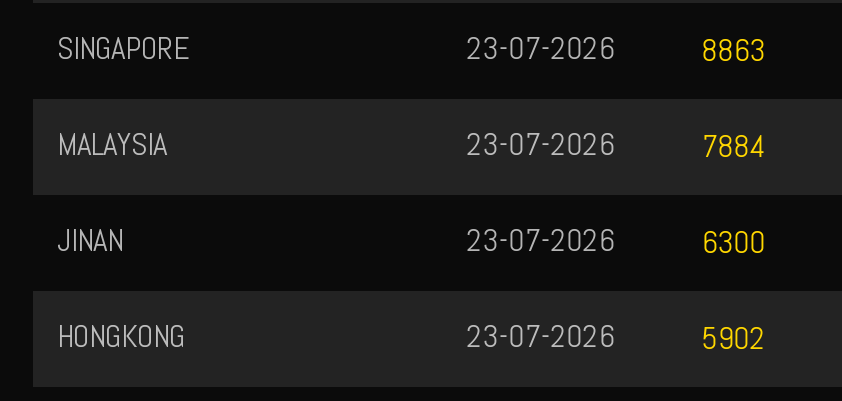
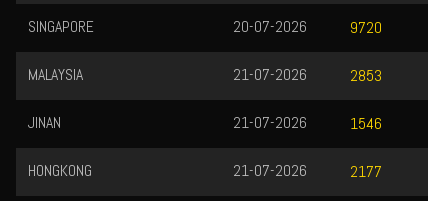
- 23-07-2026
+ 20-07-2026

- 8863
+ 9720

- 23-07-2026
+ 21-07-2026

- 7884
+ 2853

- 23-07-2026
+ 21-07-2026

- 6300
+ 1546

- 23-07-2026
+ 21-07-2026

- 5902
+ 2177
